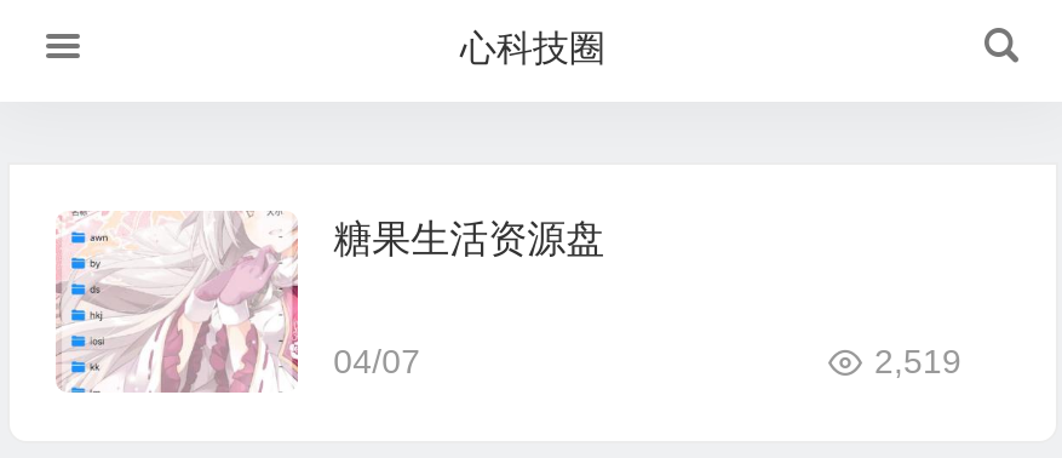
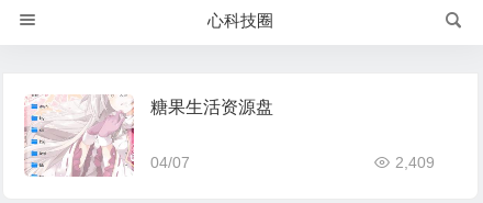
- 2,519
+ 2,409
